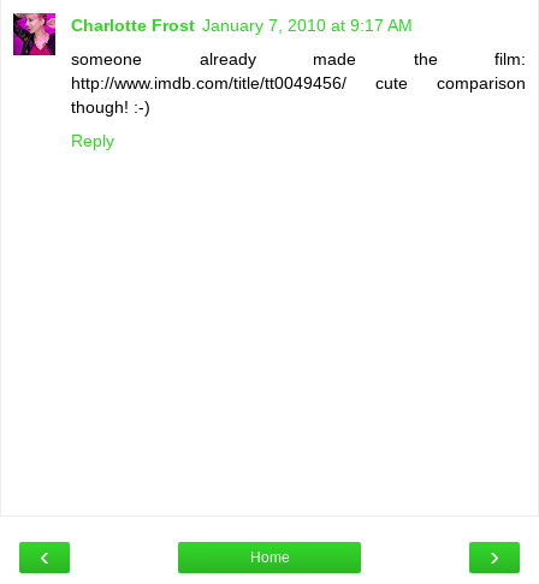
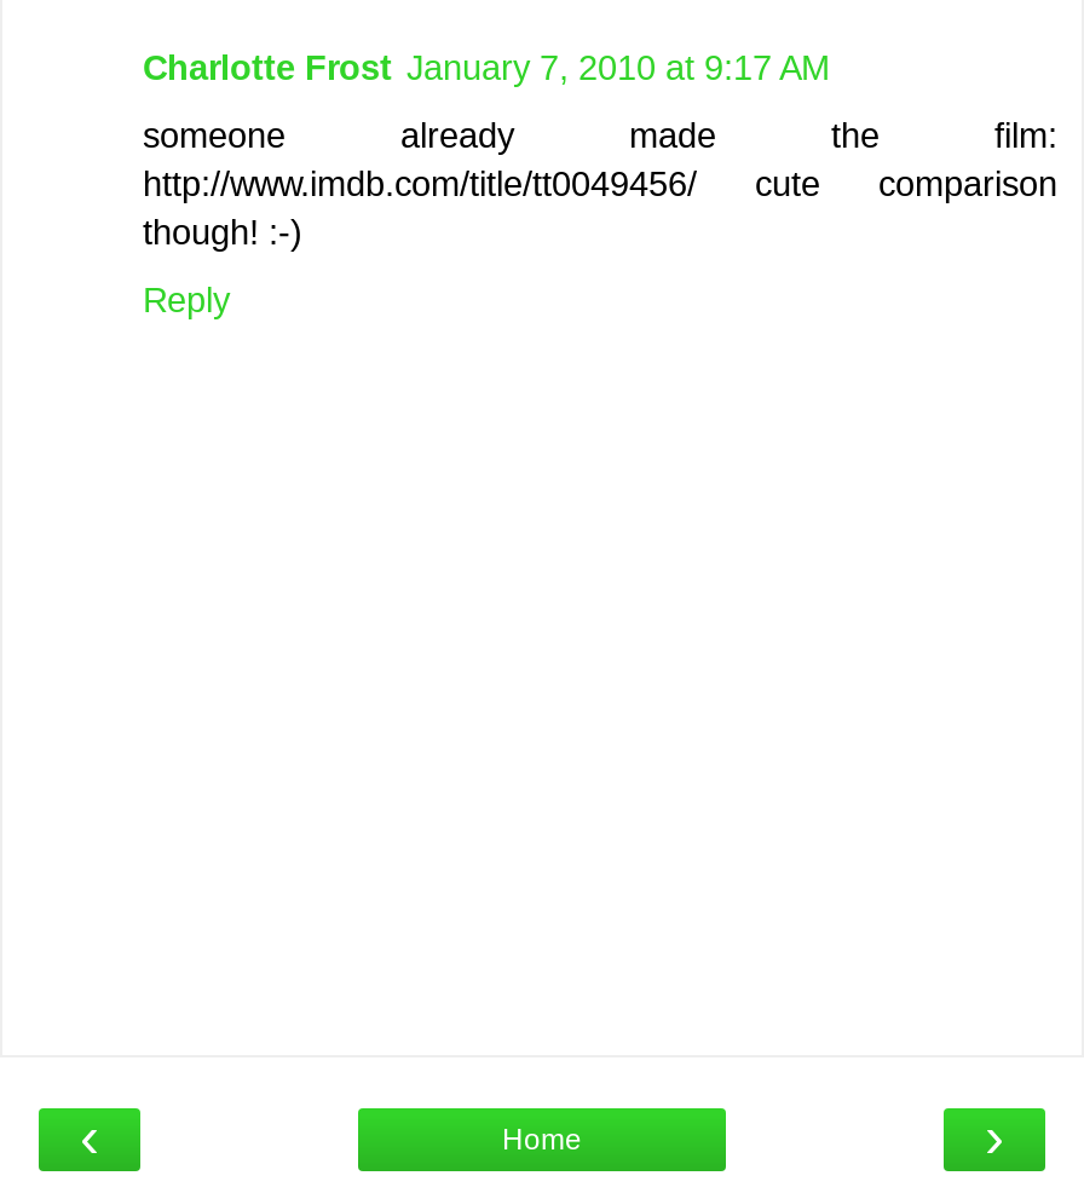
- [image]
